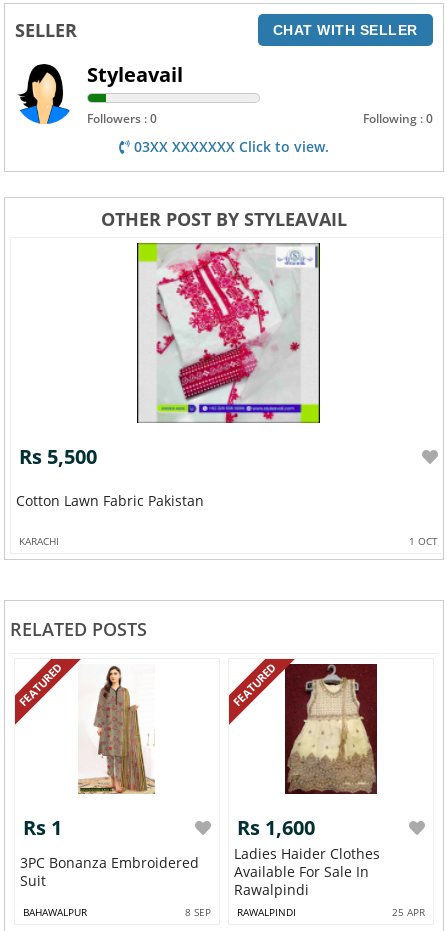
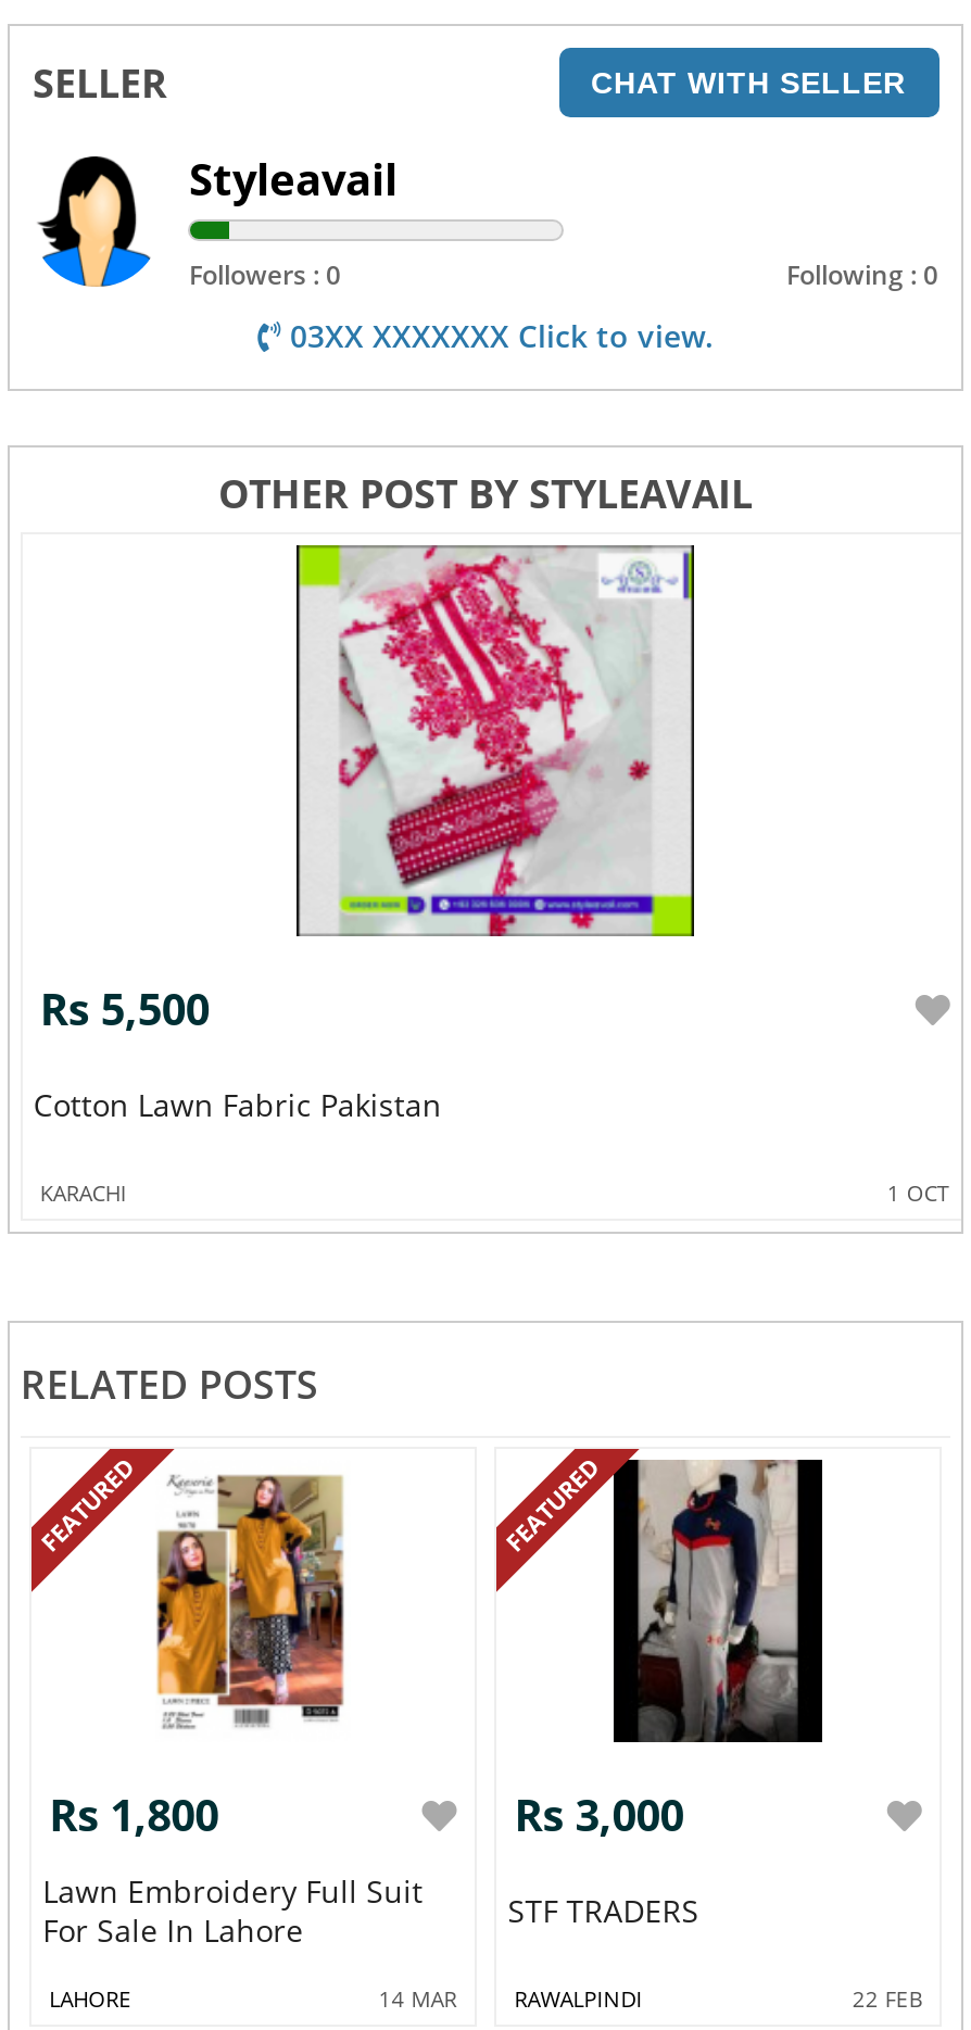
- [image]
- Rs 1
- 3PC Bonanza Embroidered
- Suit
+ [image]
+ Rs 1,800
+ Lawn Embroidery Full Suit
+ For Sale In Lahore

- [image]
- Rs 1,600
- Ladies Haider Clothes
- Available For Sale In
- Rawalpindi
+ [image]
+ Rs 3,000
+ STF TRADERS

- BAHAWALPUR
- 8 SEP
+ LAHORE
+ 14 MAR

- 25 APR
+ 22 FEB
